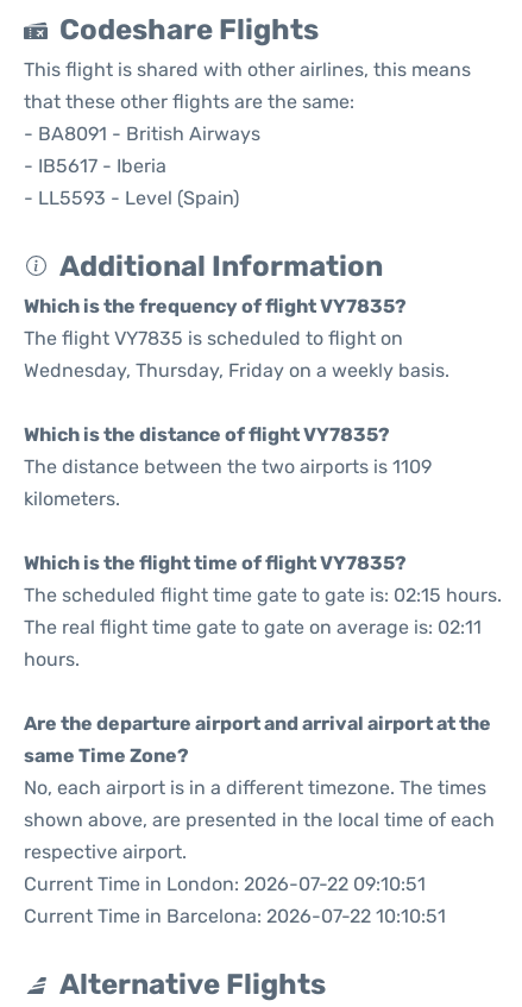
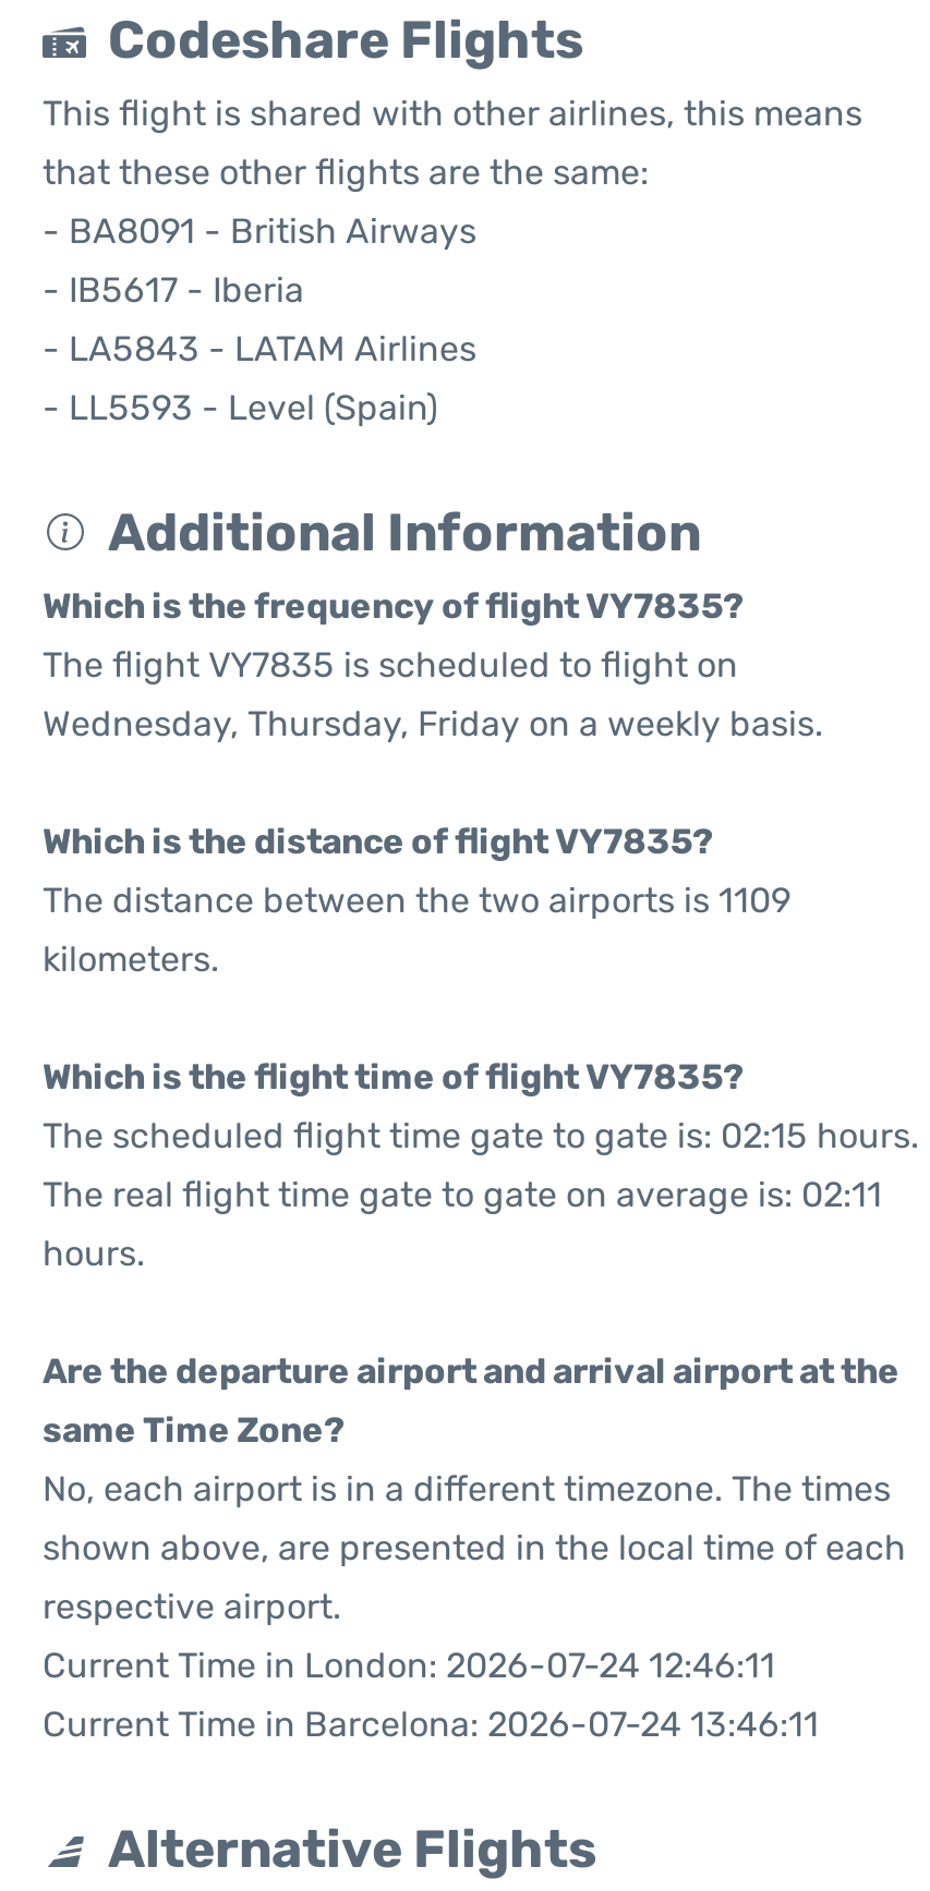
+ - LA5843 - LATAM Airlines

- Current Time in London: 2026-07-22 09:10:51
+ Current Time in London: 2026-07-24 12:46:11

- Current Time in Barcelona: 2026-07-22 10:10:51
+ Current Time in Barcelona: 2026-07-24 13:46:11
